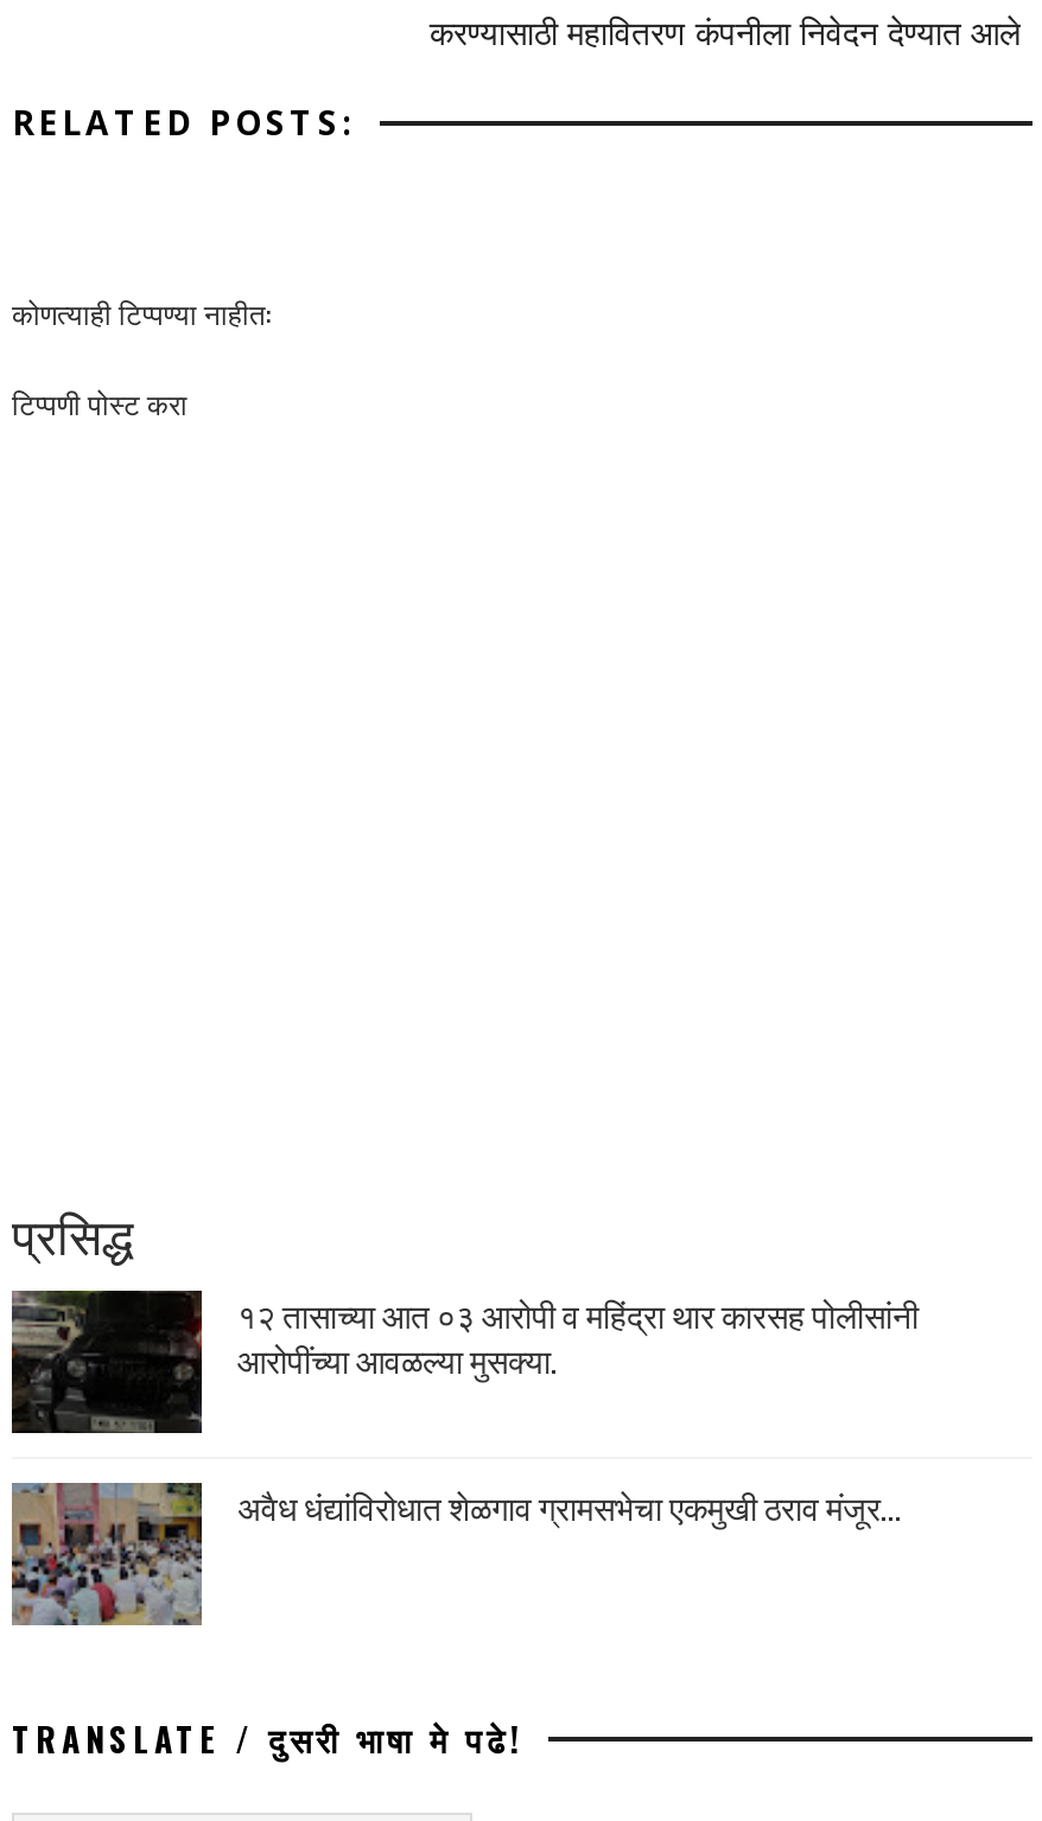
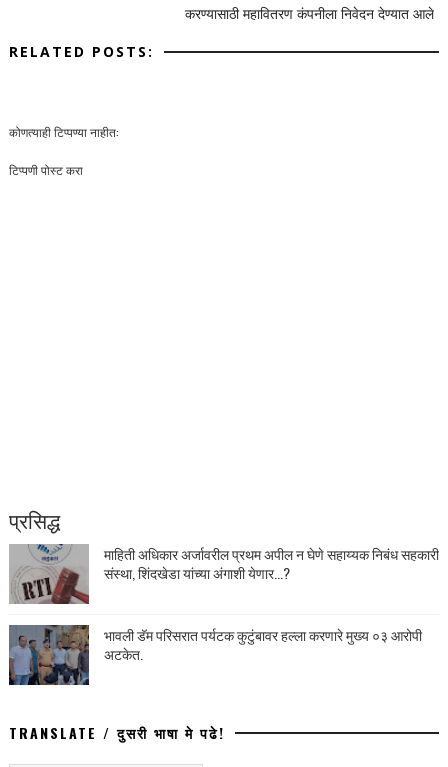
- [image]
- १२ तासाच्या आत ०३ आरोपी व महिंद्रा थार कारसह पोलीसांनी
- आरोपींच्या आवळल्या मुसक्या.
+ [image]
+ माहिती अधिकार अर्जावरील प्रथम अपील न घेणे सहाय्यक निबंध सहकारी
+ संस्था, शिंदखेडा यांच्या अंगाशी येणार...?

- [image]
- अवैध धंद्यांविरोधात शेळगाव ग्रामसभेचा एकमुखी ठराव मंजूर...
+ [image]
+ भावली डॅम परिसरात पर्यटक कुटुंबावर हल्ला करणारे मुख्य ०३ आरोपी
+ अटकेत.
